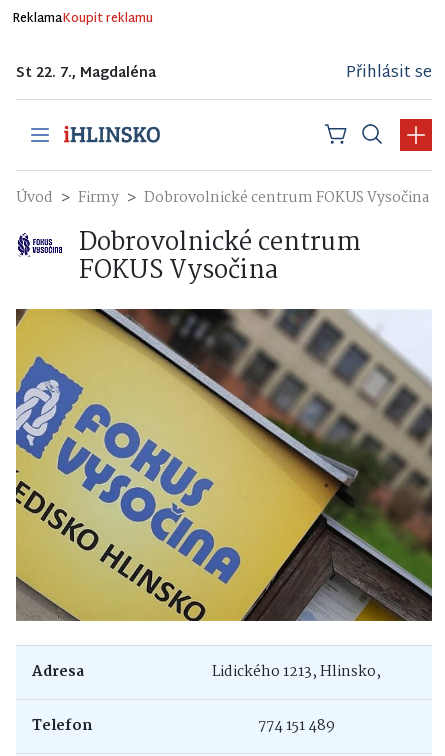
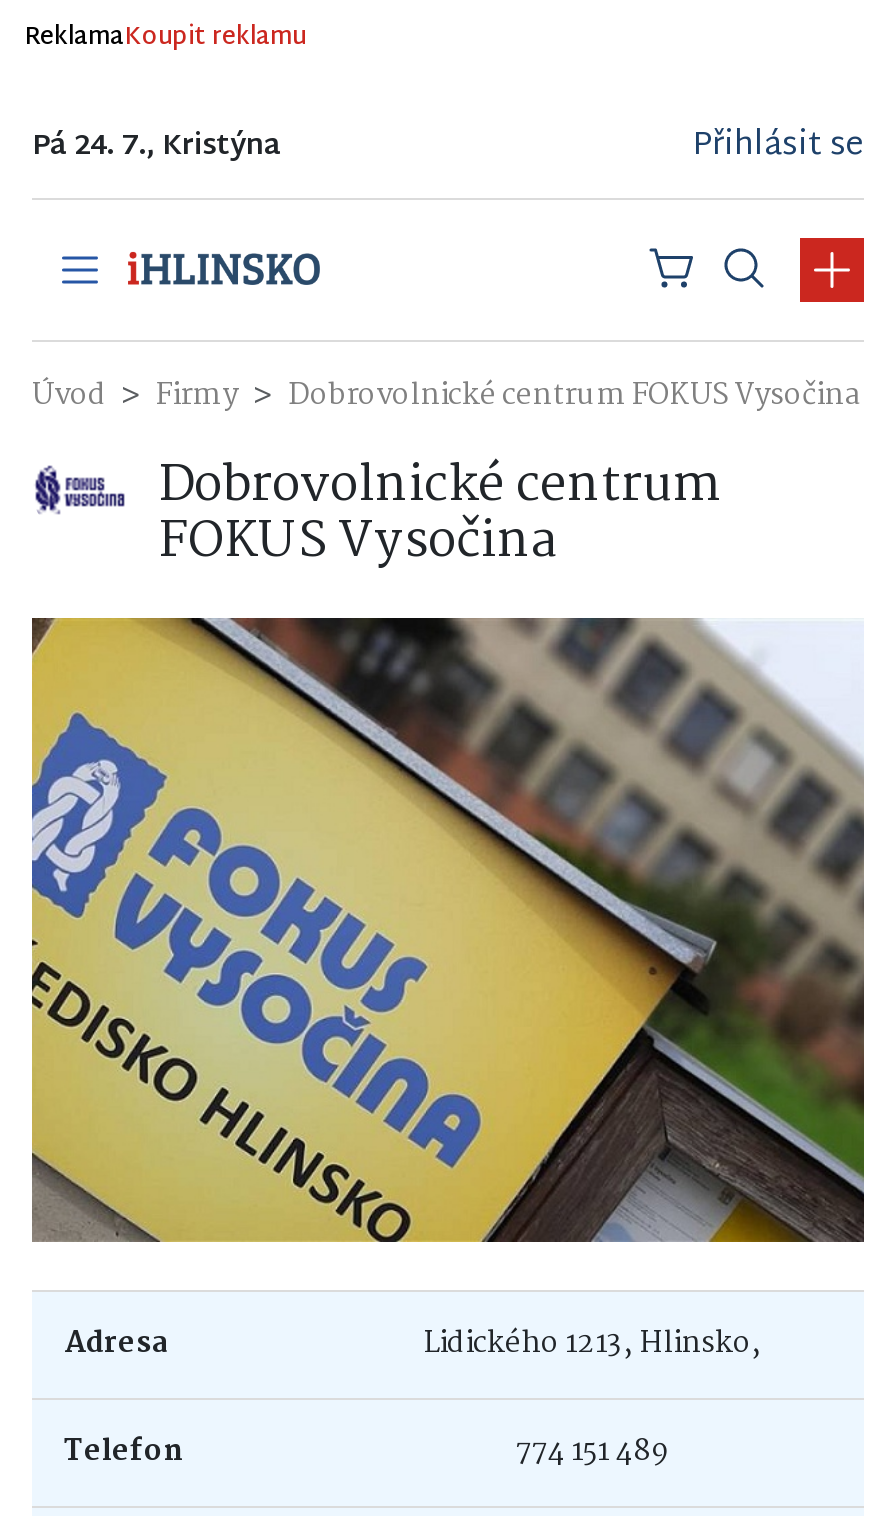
- St 22. 7., Magdaléna
+ Pá 24. 7., Kristýna
